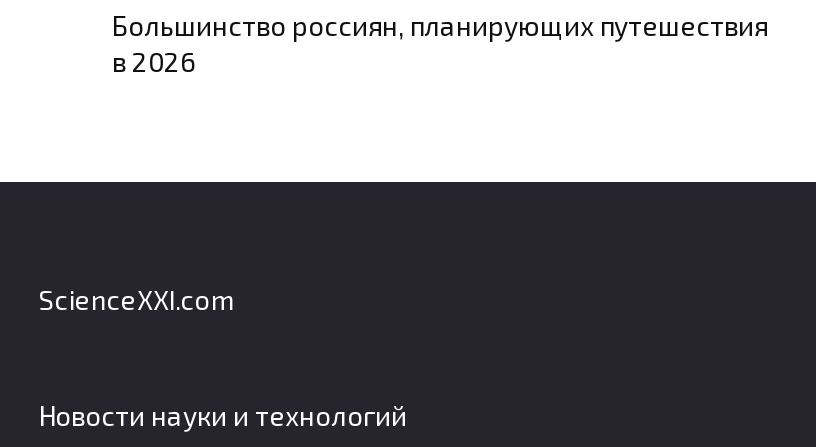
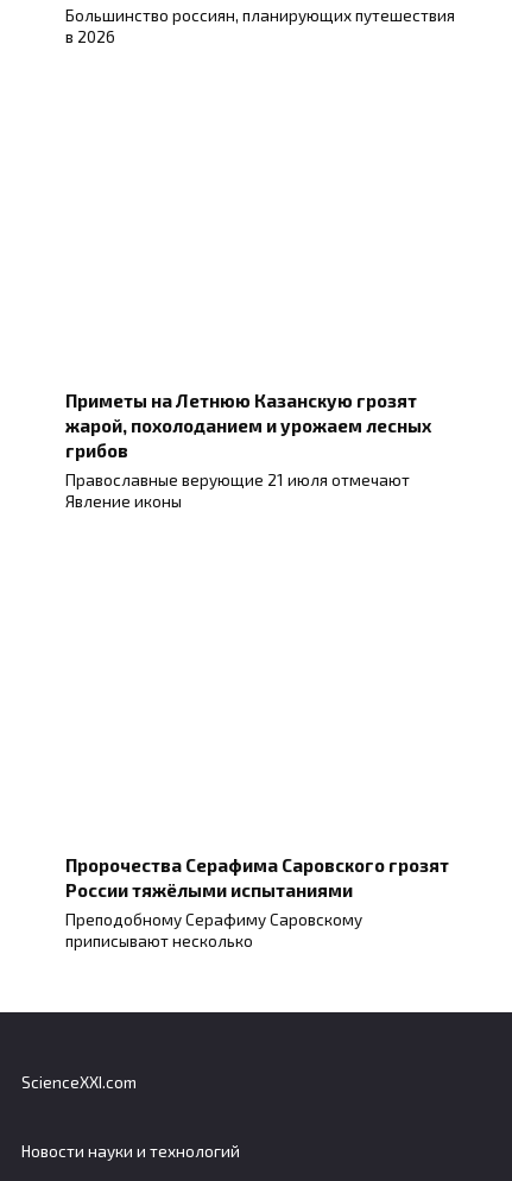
+ Приметы на Летнюю Казанскую грозят
+ жарой, похолоданием и урожаем лесных
+ грибов
+ Православные верующие 21 июля отмечают
+ Явление иконы

+ Пророчества Серафима Саровского грозят
+ России тяжёлыми испытаниями
+ Преподобному Серафиму Саровскому
+ приписывают несколько
